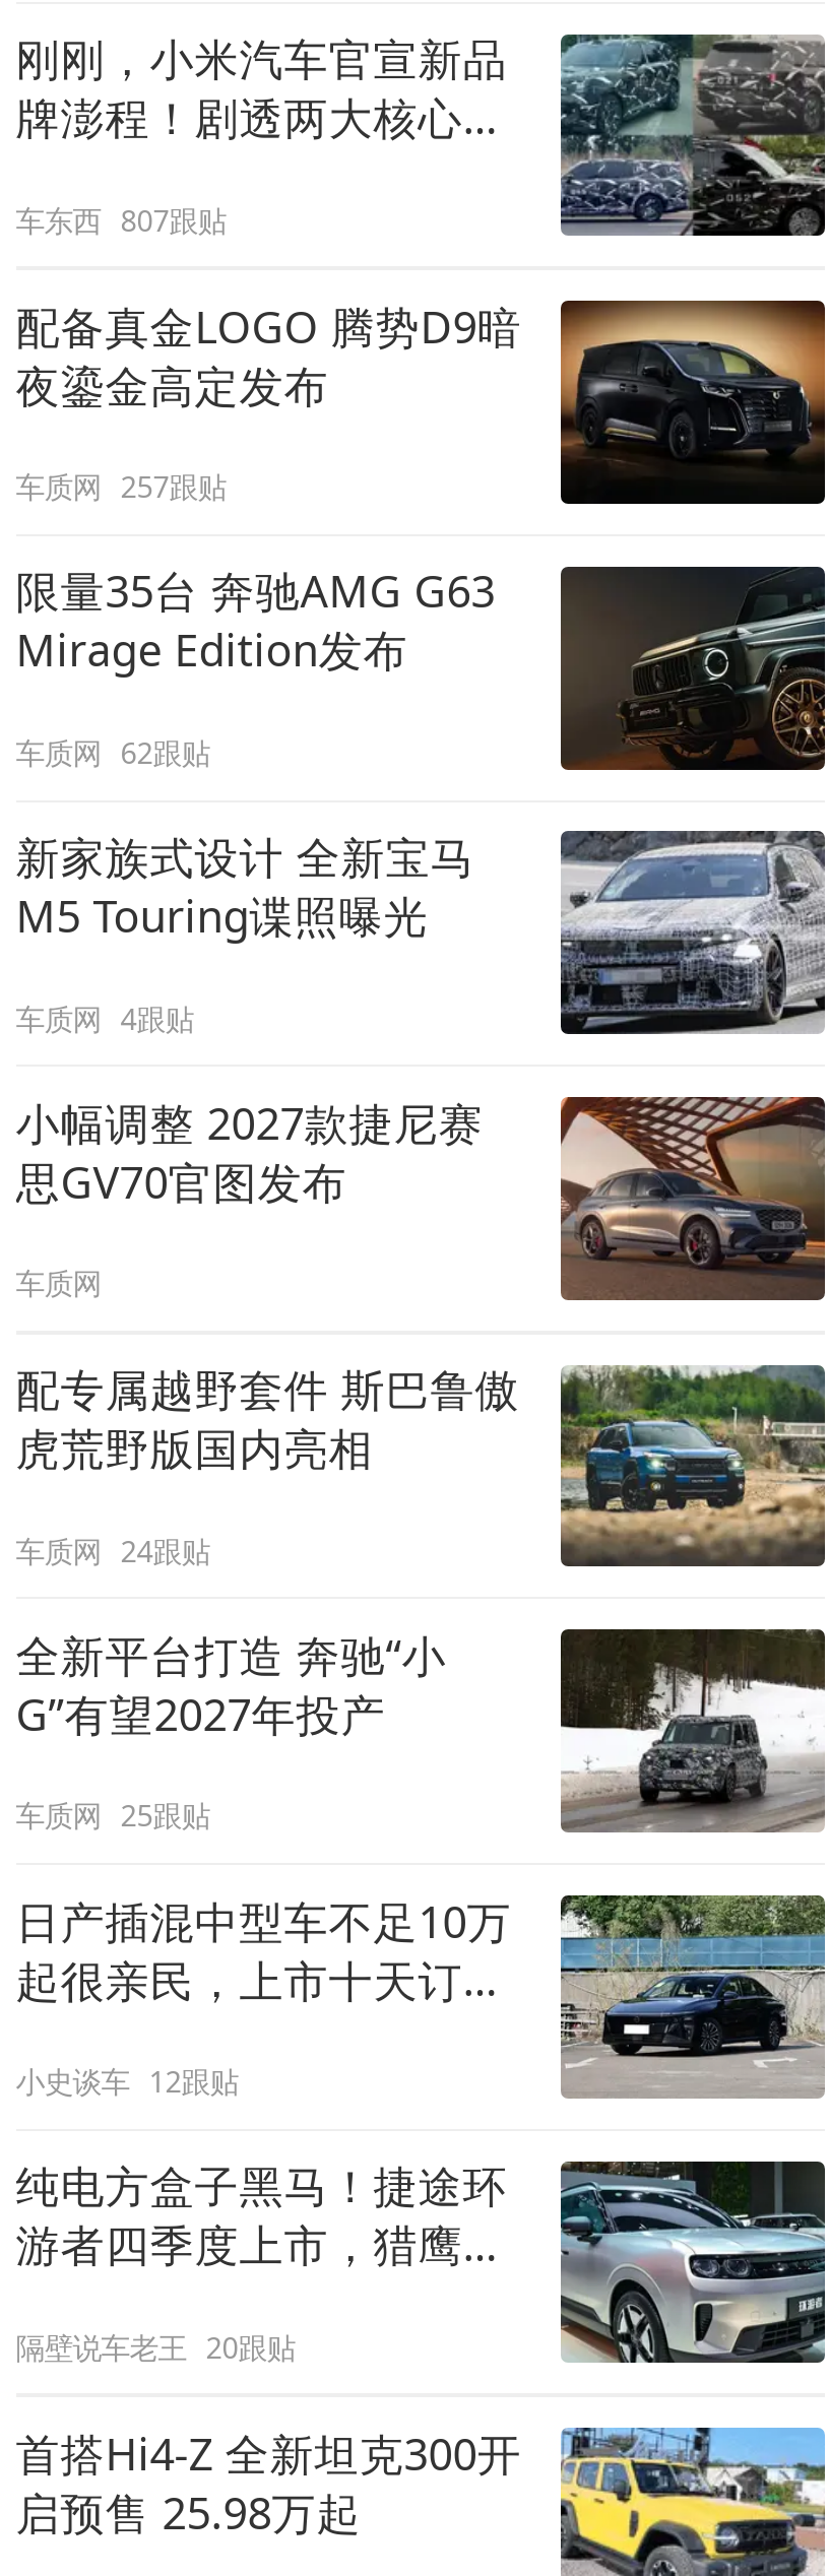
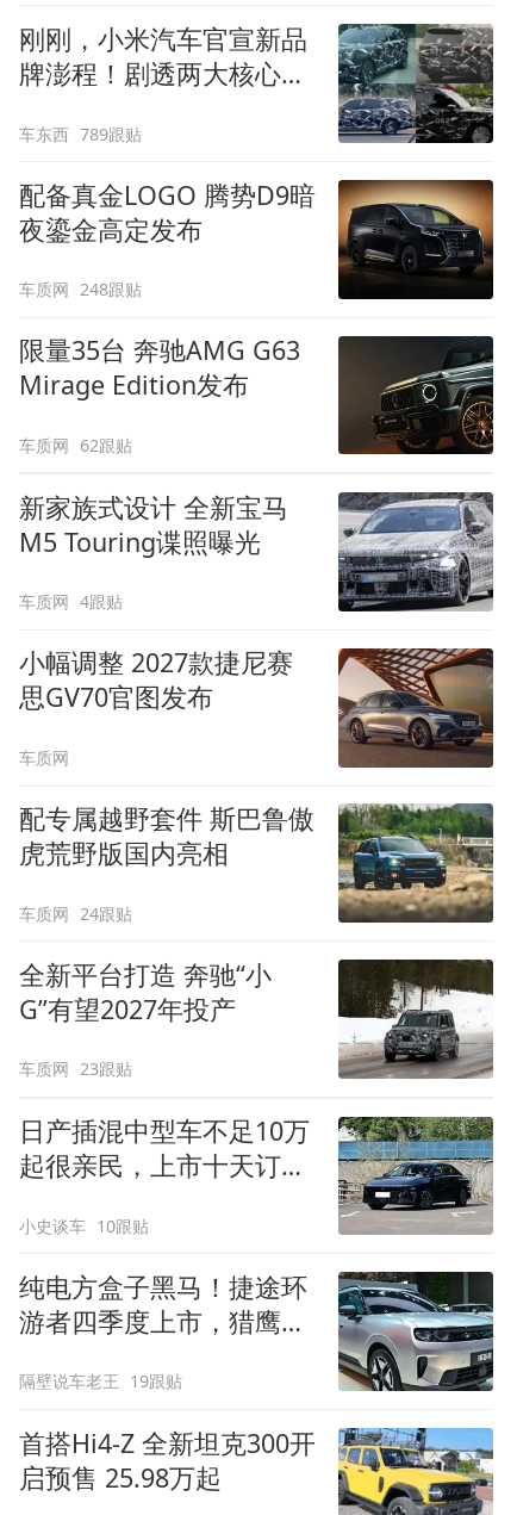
- 车东西 807跟贴
+ 车东西 789跟贴

- 车质网 257跟贴
+ 车质网 248跟贴

- 车质网 25跟贴
+ 车质网 23跟贴

- 小史谈车 12跟贴
+ 小史谈车 10跟贴

- 隔壁说车老王 20跟贴
+ 隔壁说车老王 19跟贴
